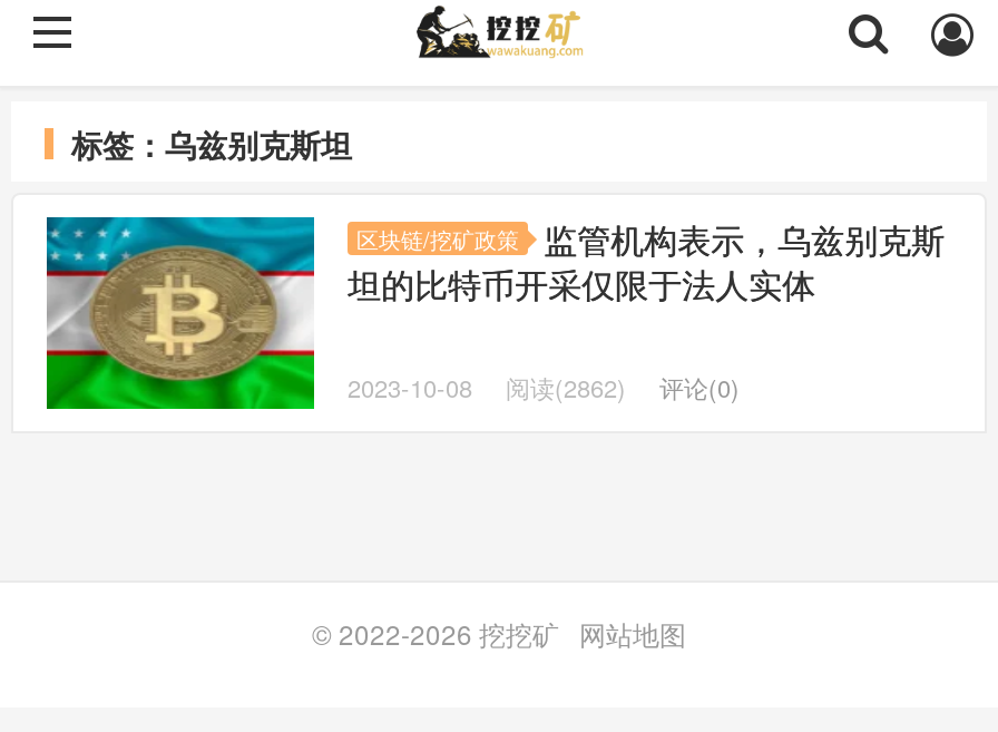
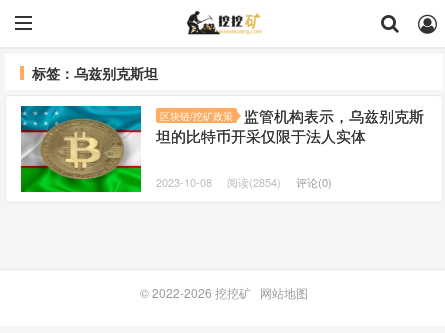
- 2023-10-08 阅读(2862) 评论(0)
+ 2023-10-08 阅读(2854) 评论(0)
